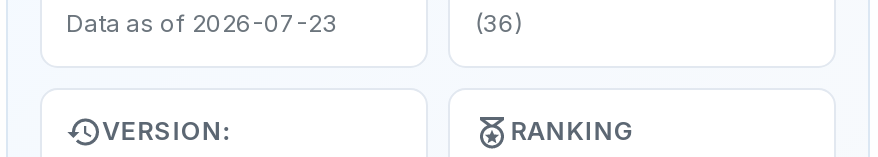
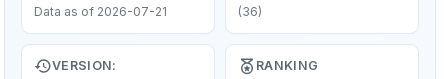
- Data as of 2026-07-23
+ Data as of 2026-07-21
